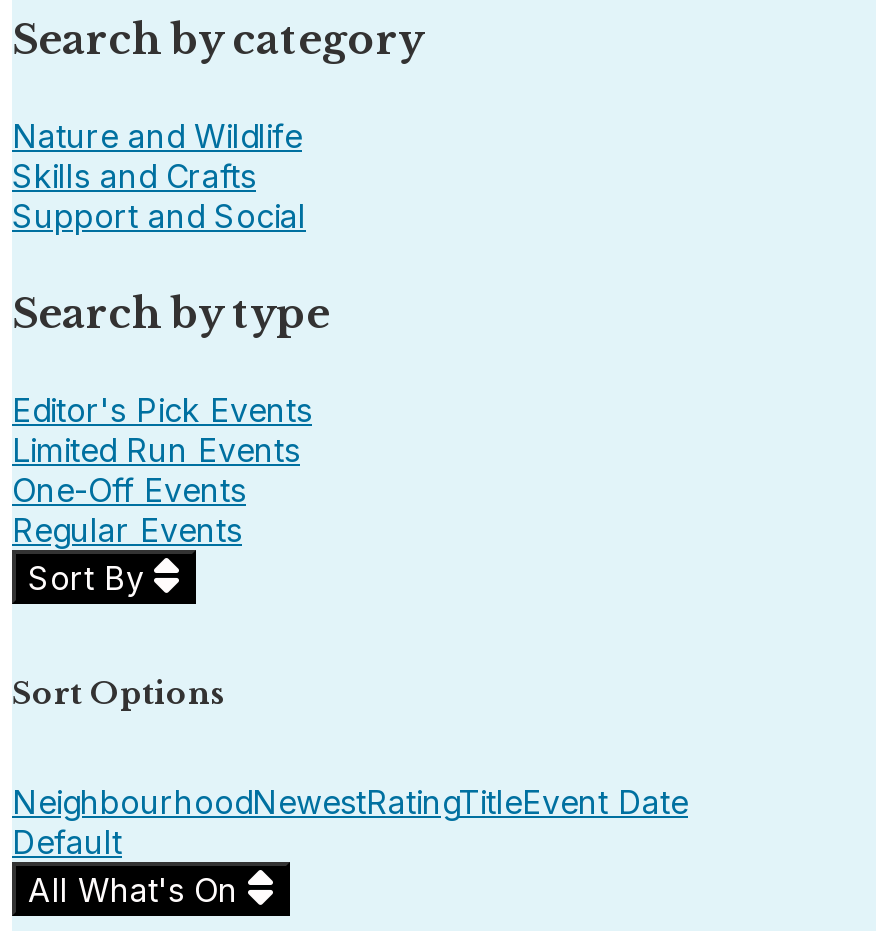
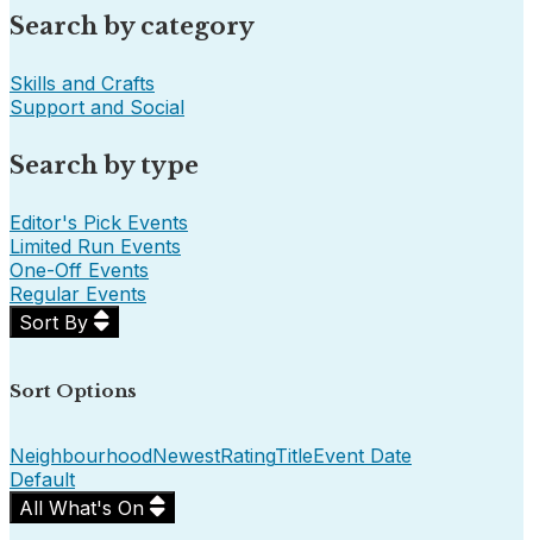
- Nature and Wildlife
